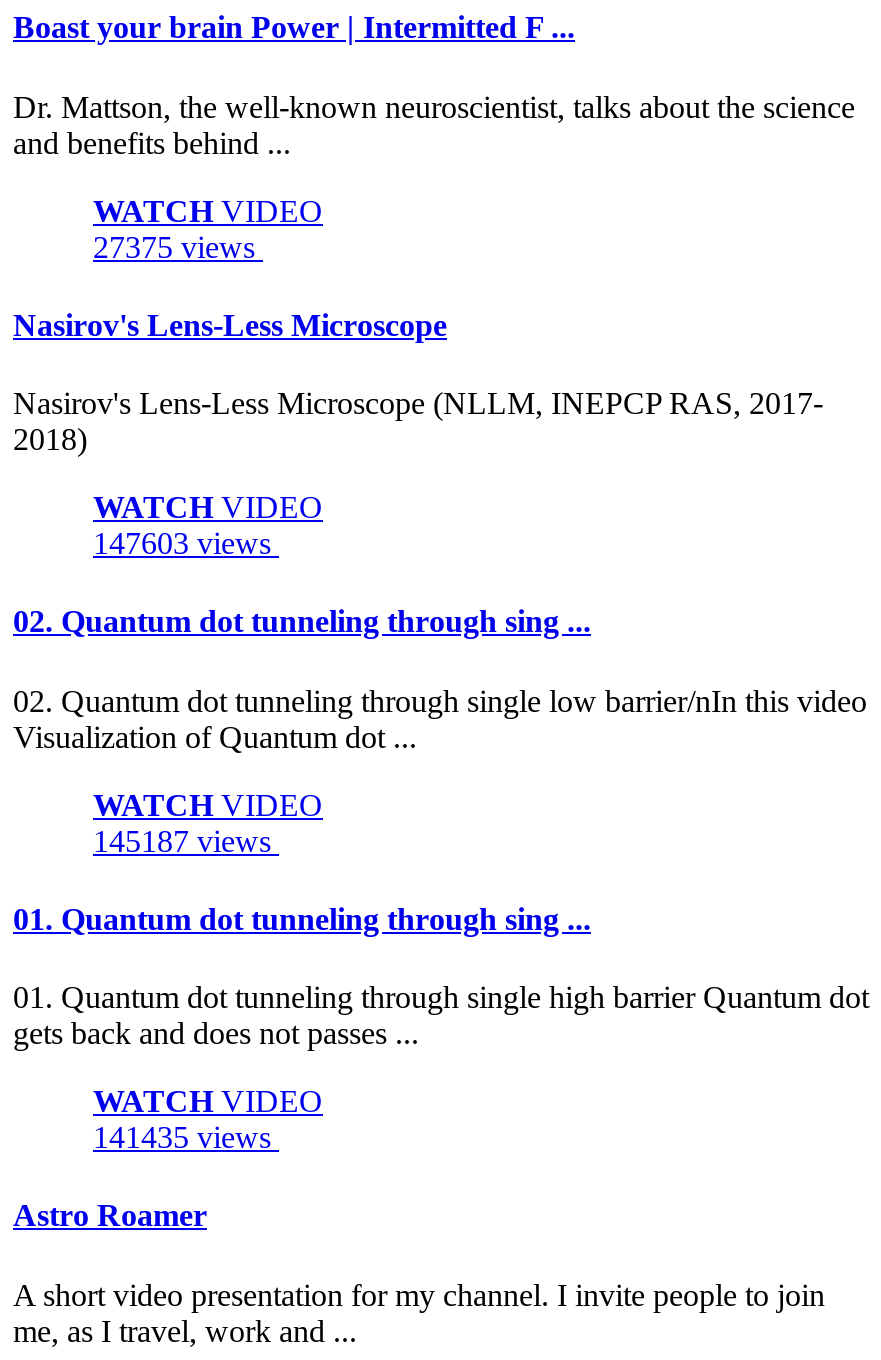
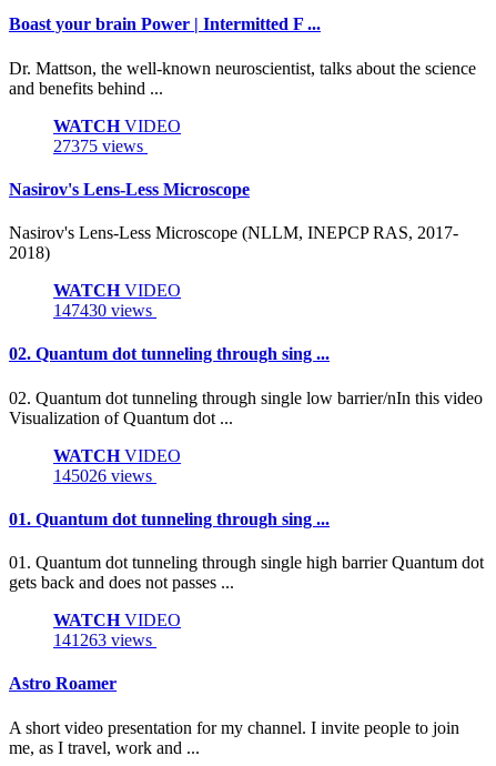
- 147603 views
+ 147430 views

- 145187 views
+ 145026 views

- 141435 views
+ 141263 views
